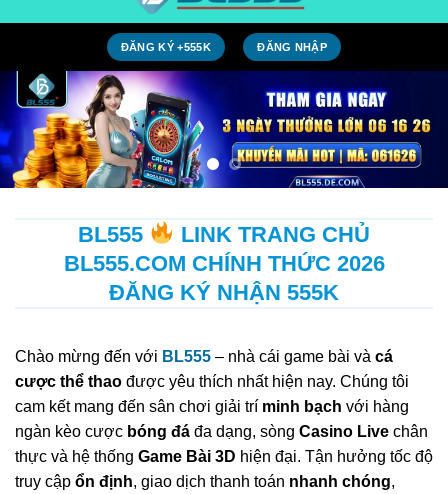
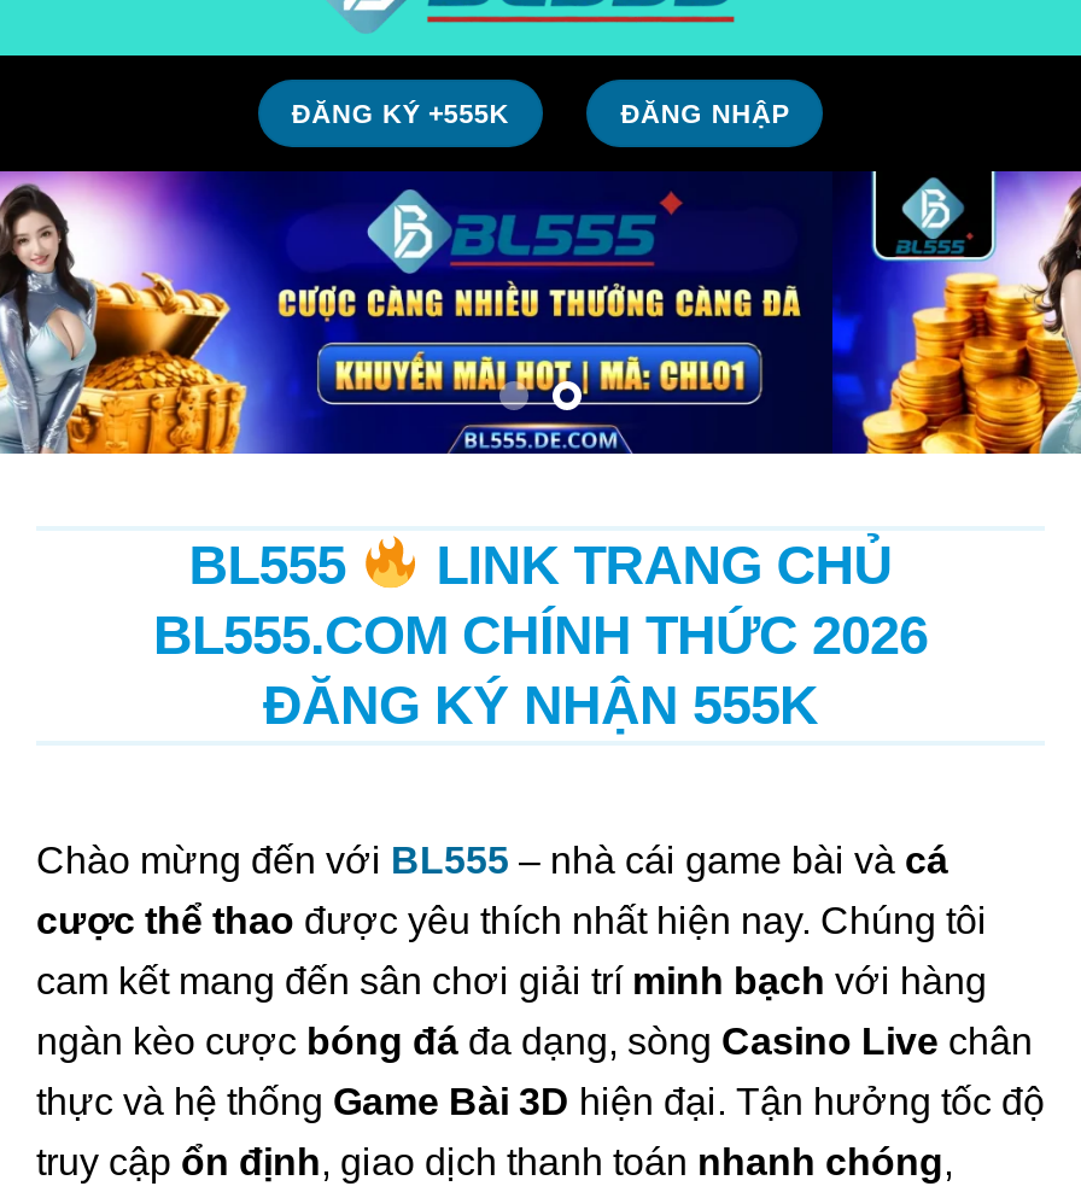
- [image]
+ [image]
